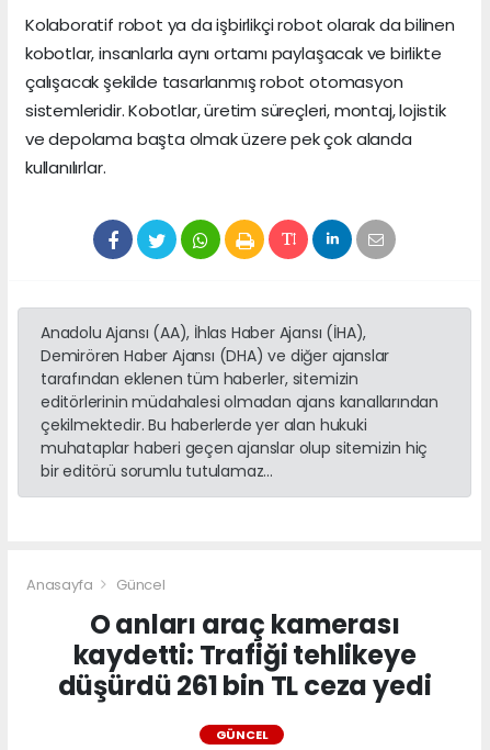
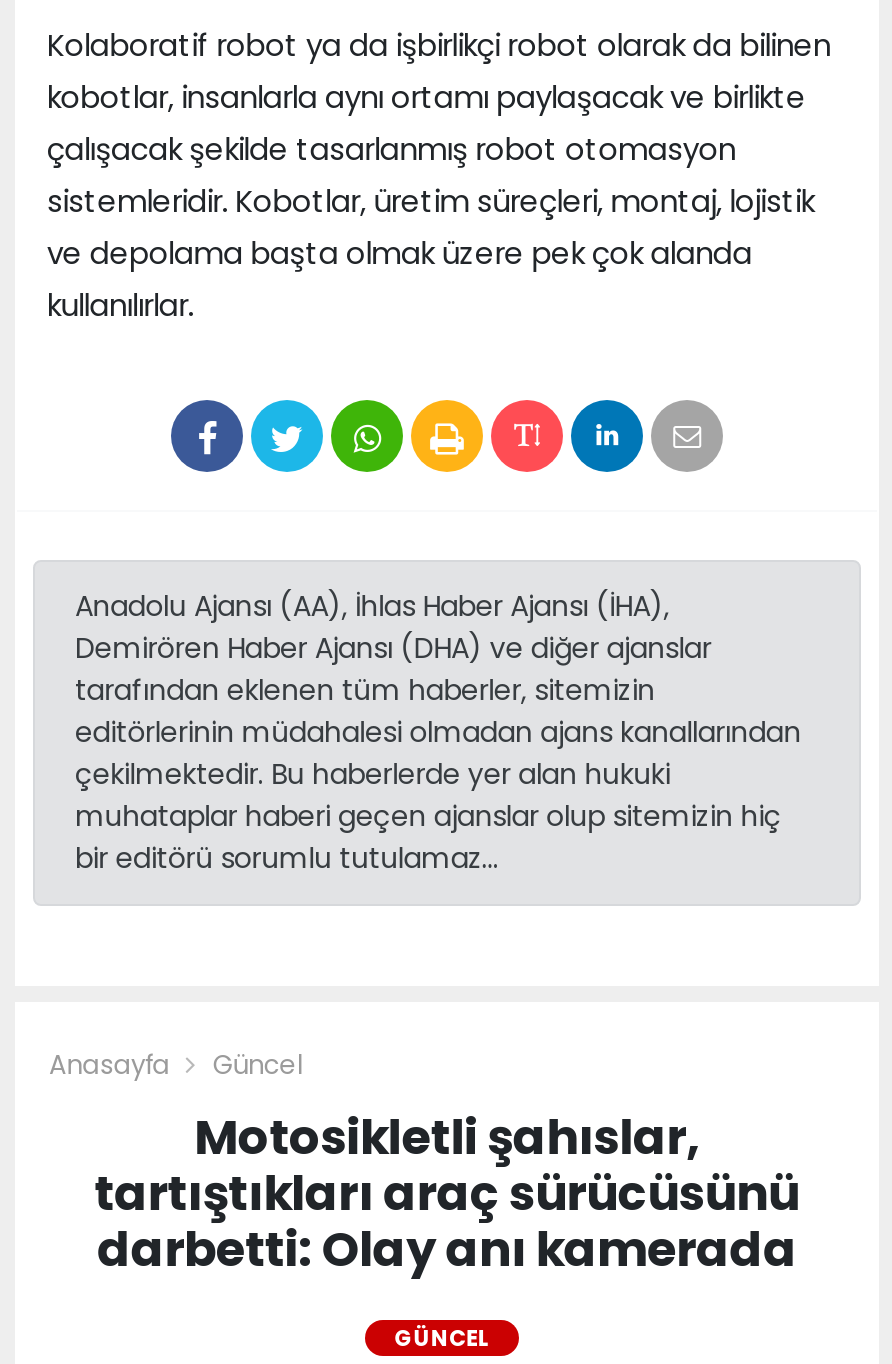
- O anları araç kamerası
- kaydetti: Trafiği tehlikeye
- düşürdü 261 bin TL ceza yedi
+ Motosikletli şahıslar,
+ tartıştıkları araç sürücüsünü
+ darbetti: Olay anı kamerada
